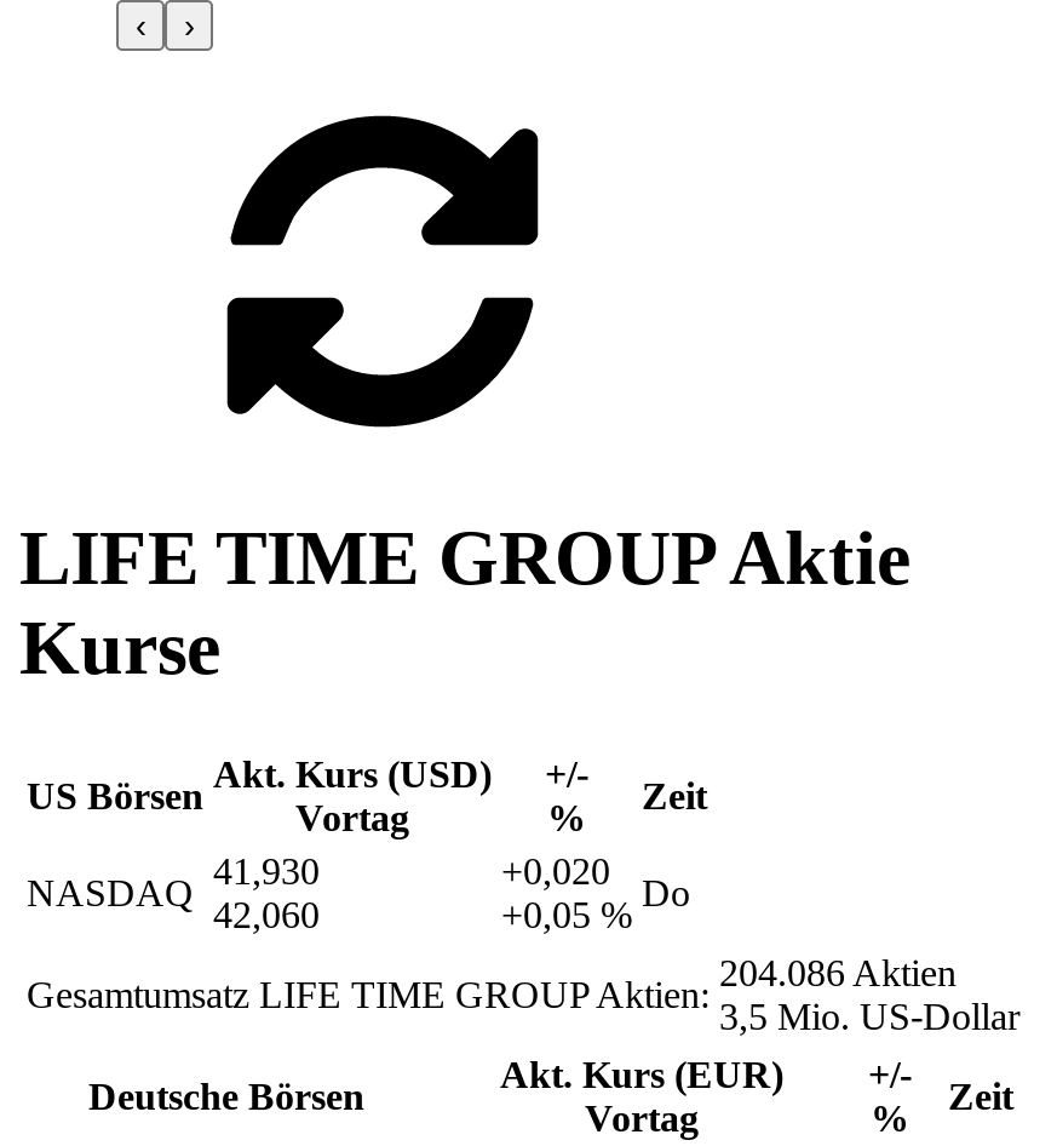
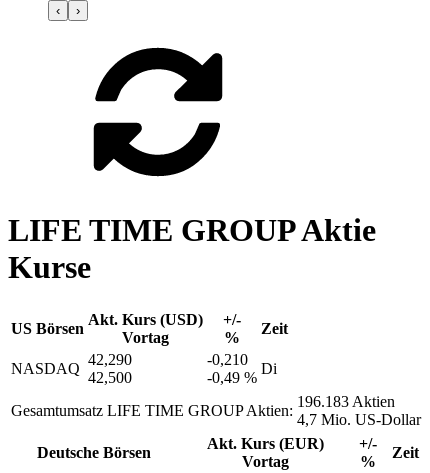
- 41,930
- 42,060
+ 42,290
+ 42,500

- +0,020
- +0,05 %
+ -0,210
+ -0,49 %

- Do
+ Di

- 204.086 Aktien
+ 196.183 Aktien

- 3,5 Mio. US-Dollar
+ 4,7 Mio. US-Dollar
